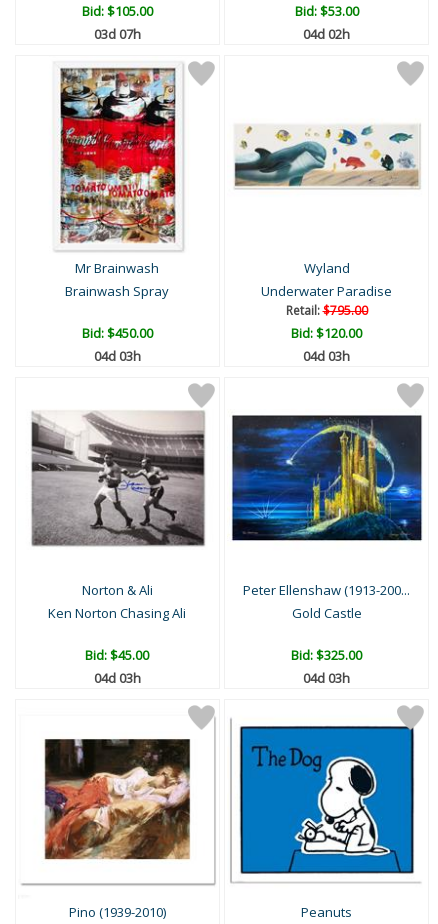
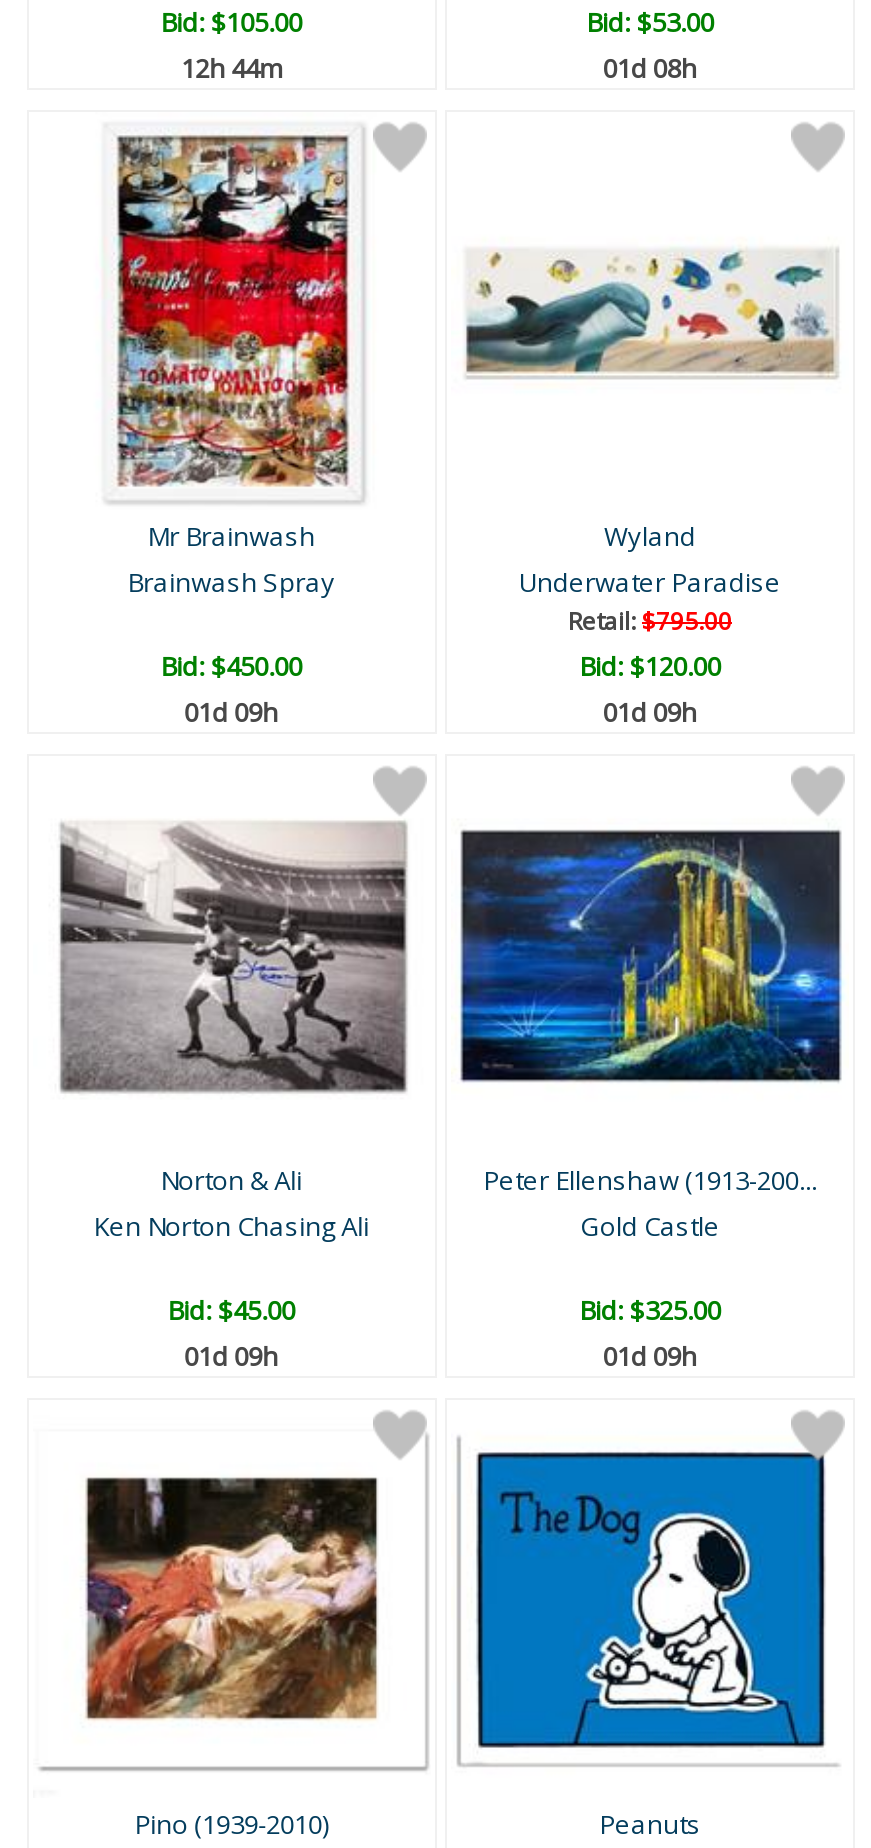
- 03d 07h
+ 12h 44m

- 04d 02h
+ 01d 08h

- 04d 03h
+ 01d 09h

- 04d 03h
+ 01d 09h

- 04d 03h
+ 01d 09h

- 04d 03h
+ 01d 09h
